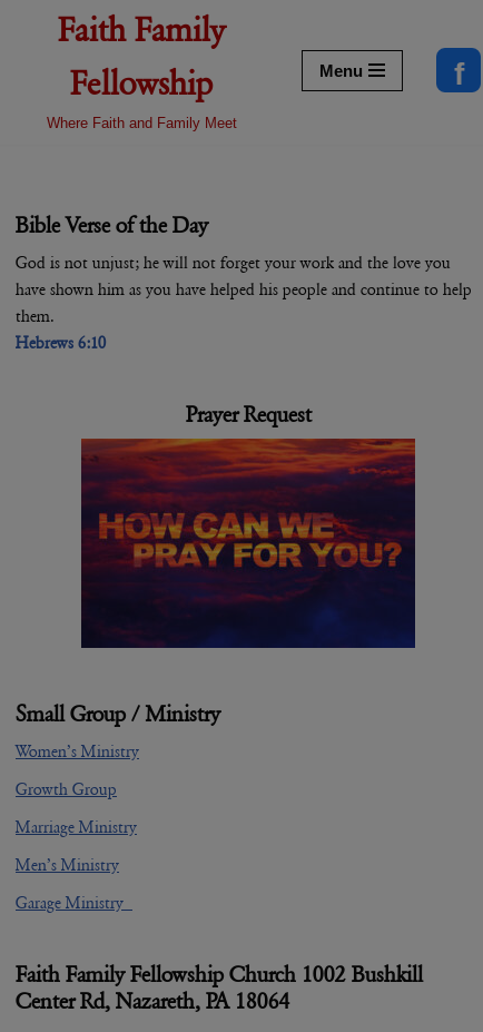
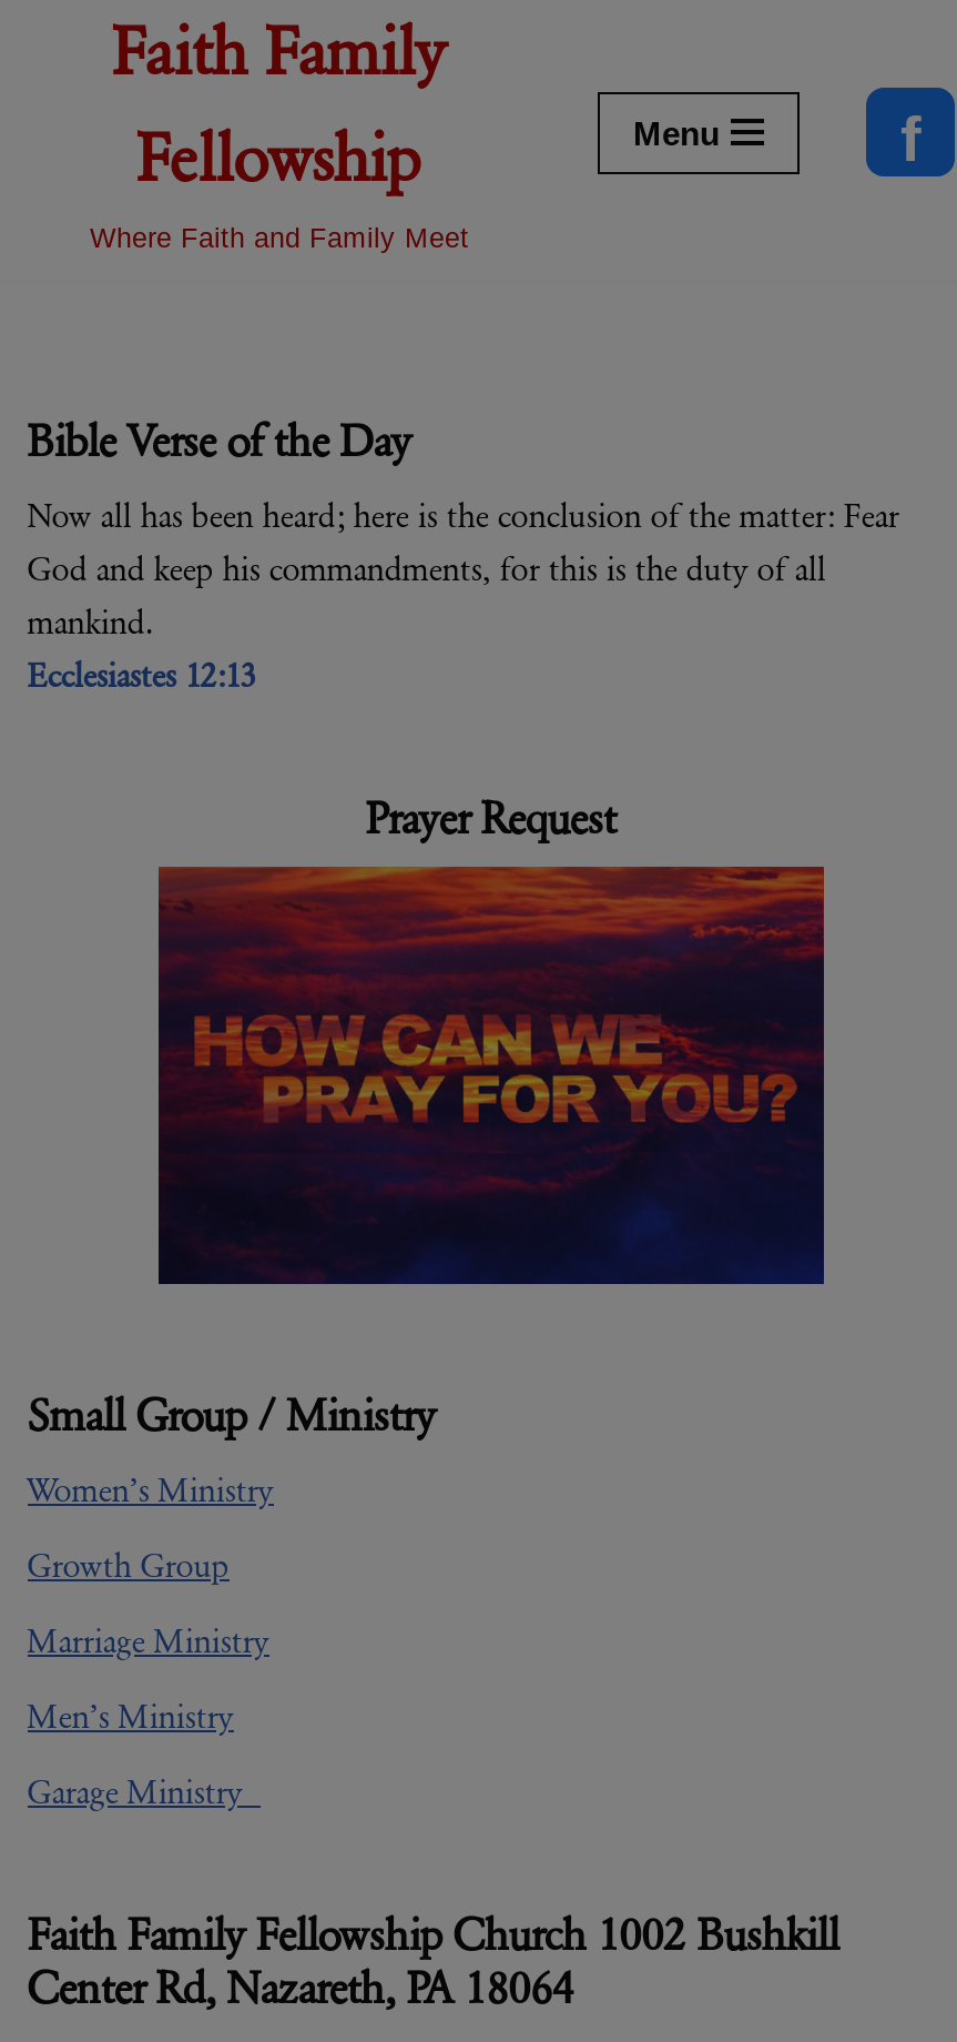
- God is not unjust; he will not forget your work and the love you
- have shown him as you have helped his people and continue to help
- them.
- Hebrews 6:10
+ Now all has been heard; here is the conclusion of the matter: Fear
+ God and keep his commandments, for this is the duty of all
+ mankind.
+ Ecclesiastes 12:13
